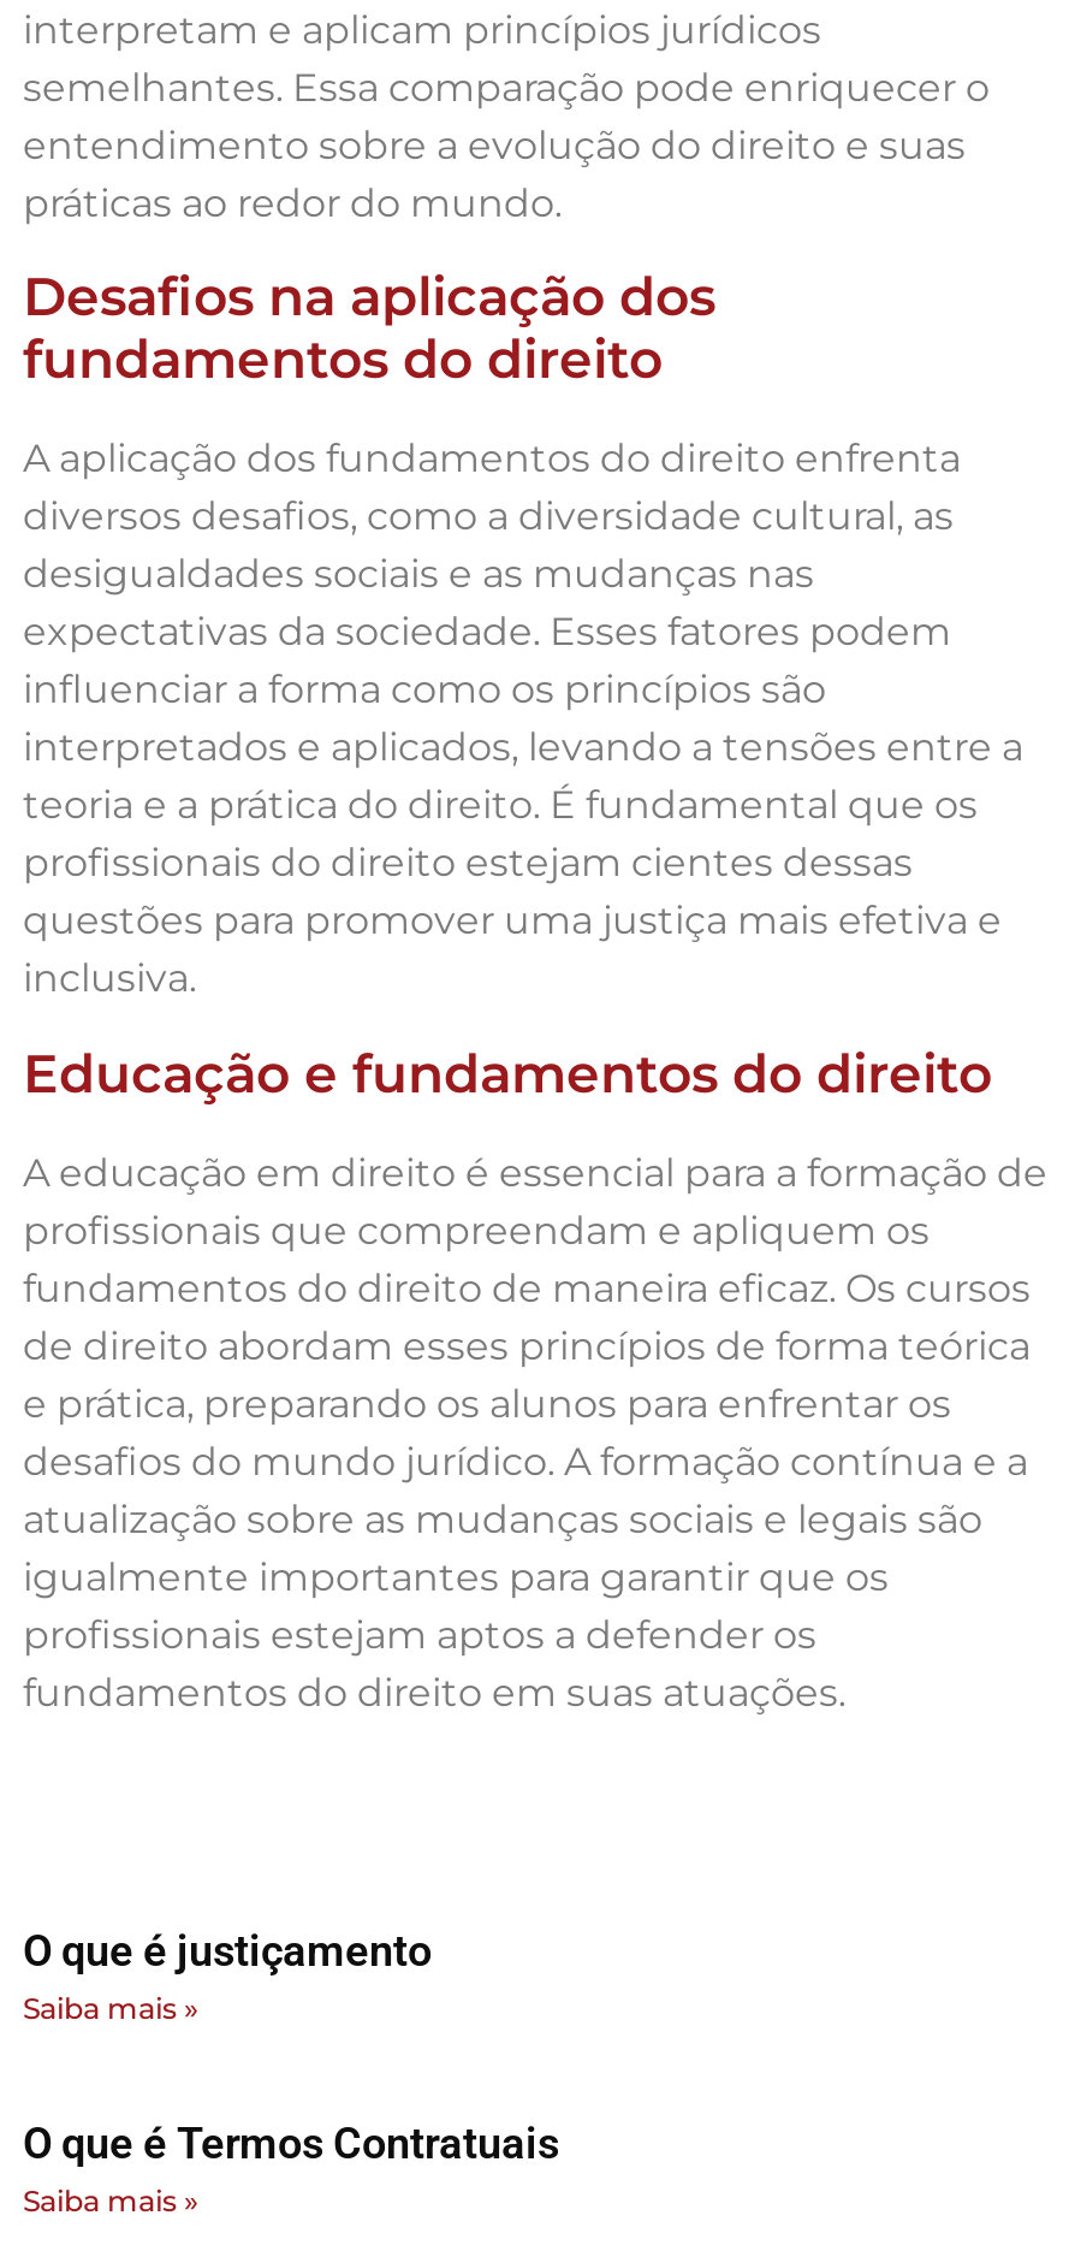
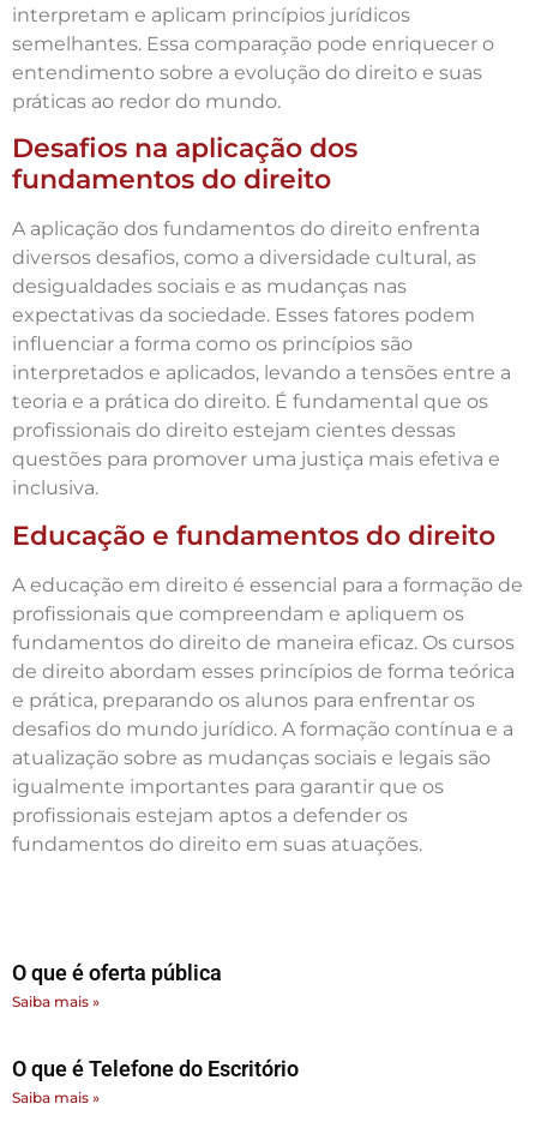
- O que é justiçamento
+ O que é oferta pública

- O que é Termos Contratuais
+ O que é Telefone do Escritório
